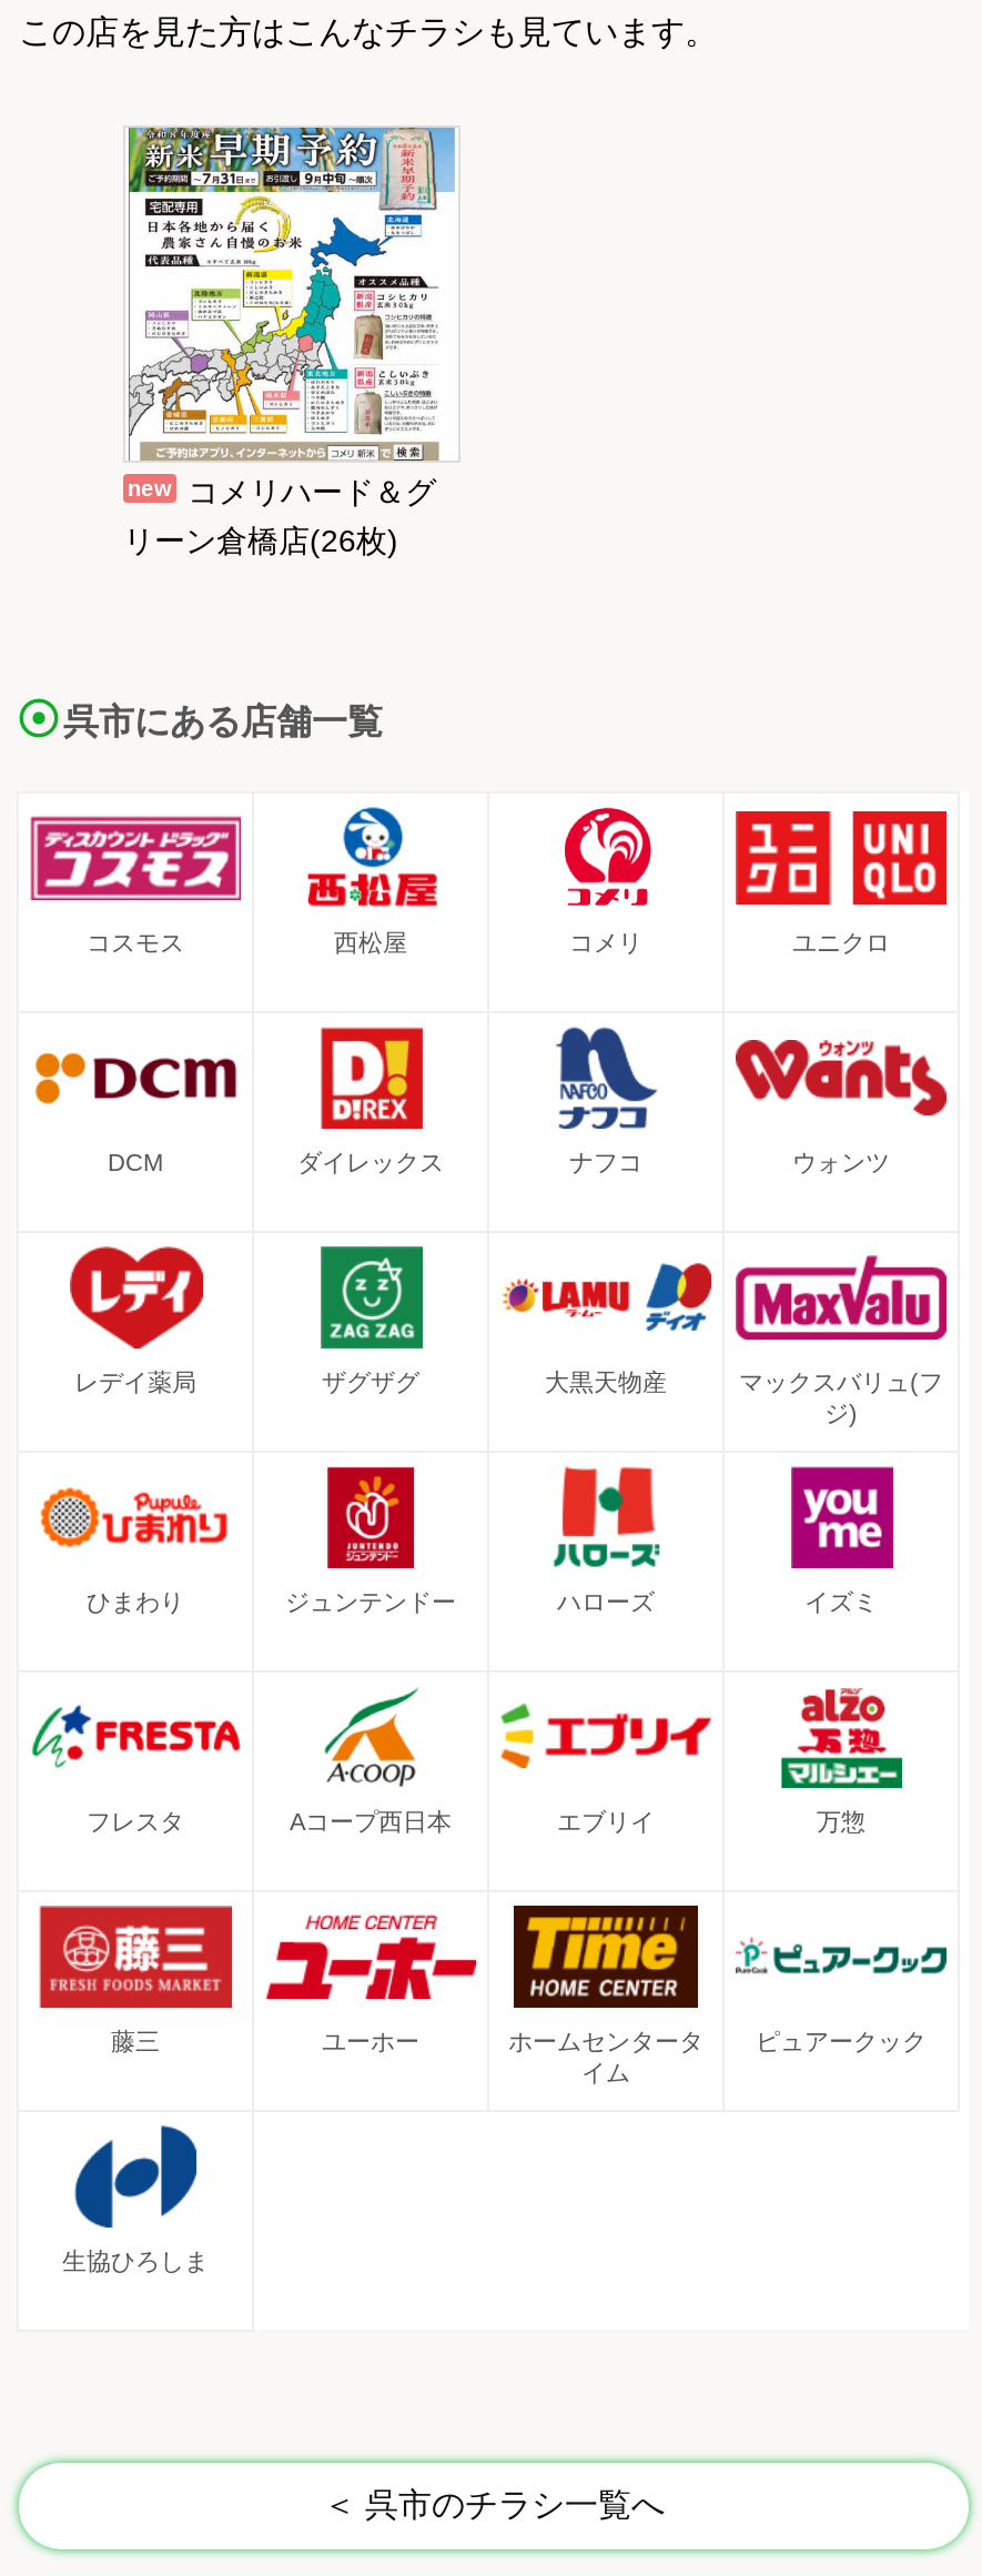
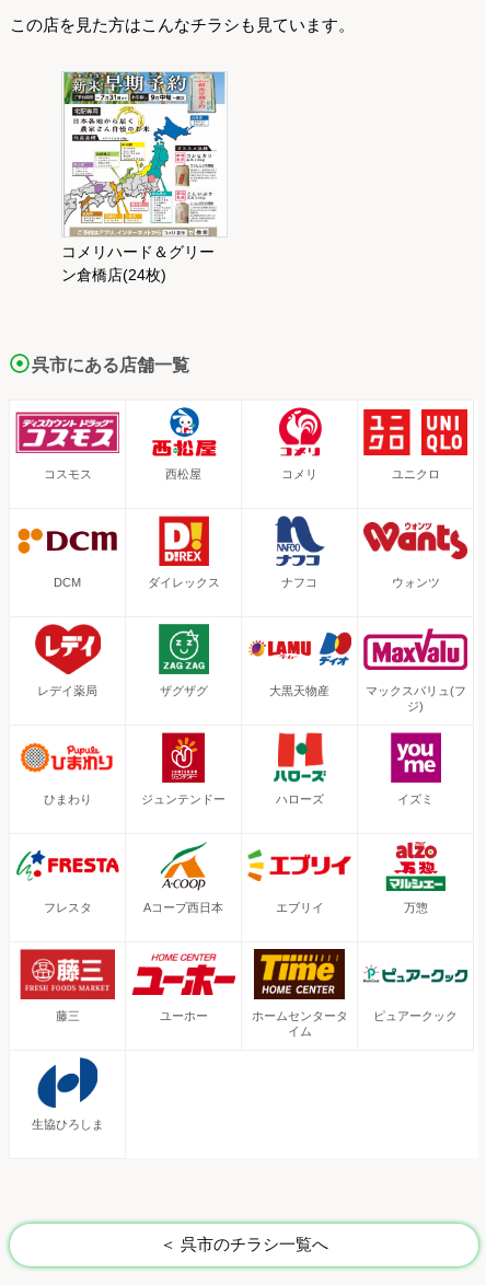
- new
- コメリハード＆グ
- リーン倉橋店(26枚)
+ コメリハード＆グリー
+ ン倉橋店(24枚)
